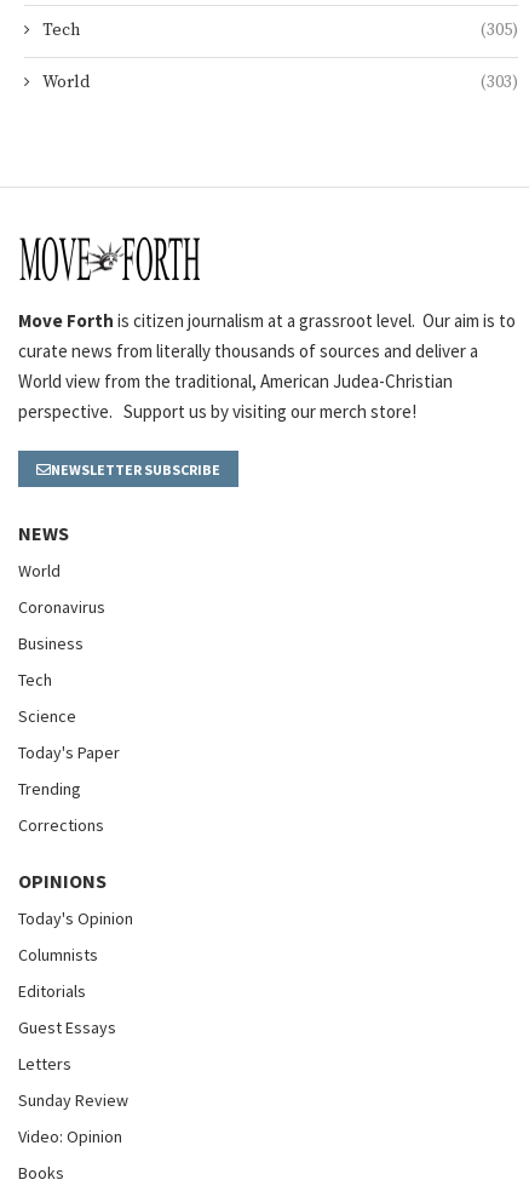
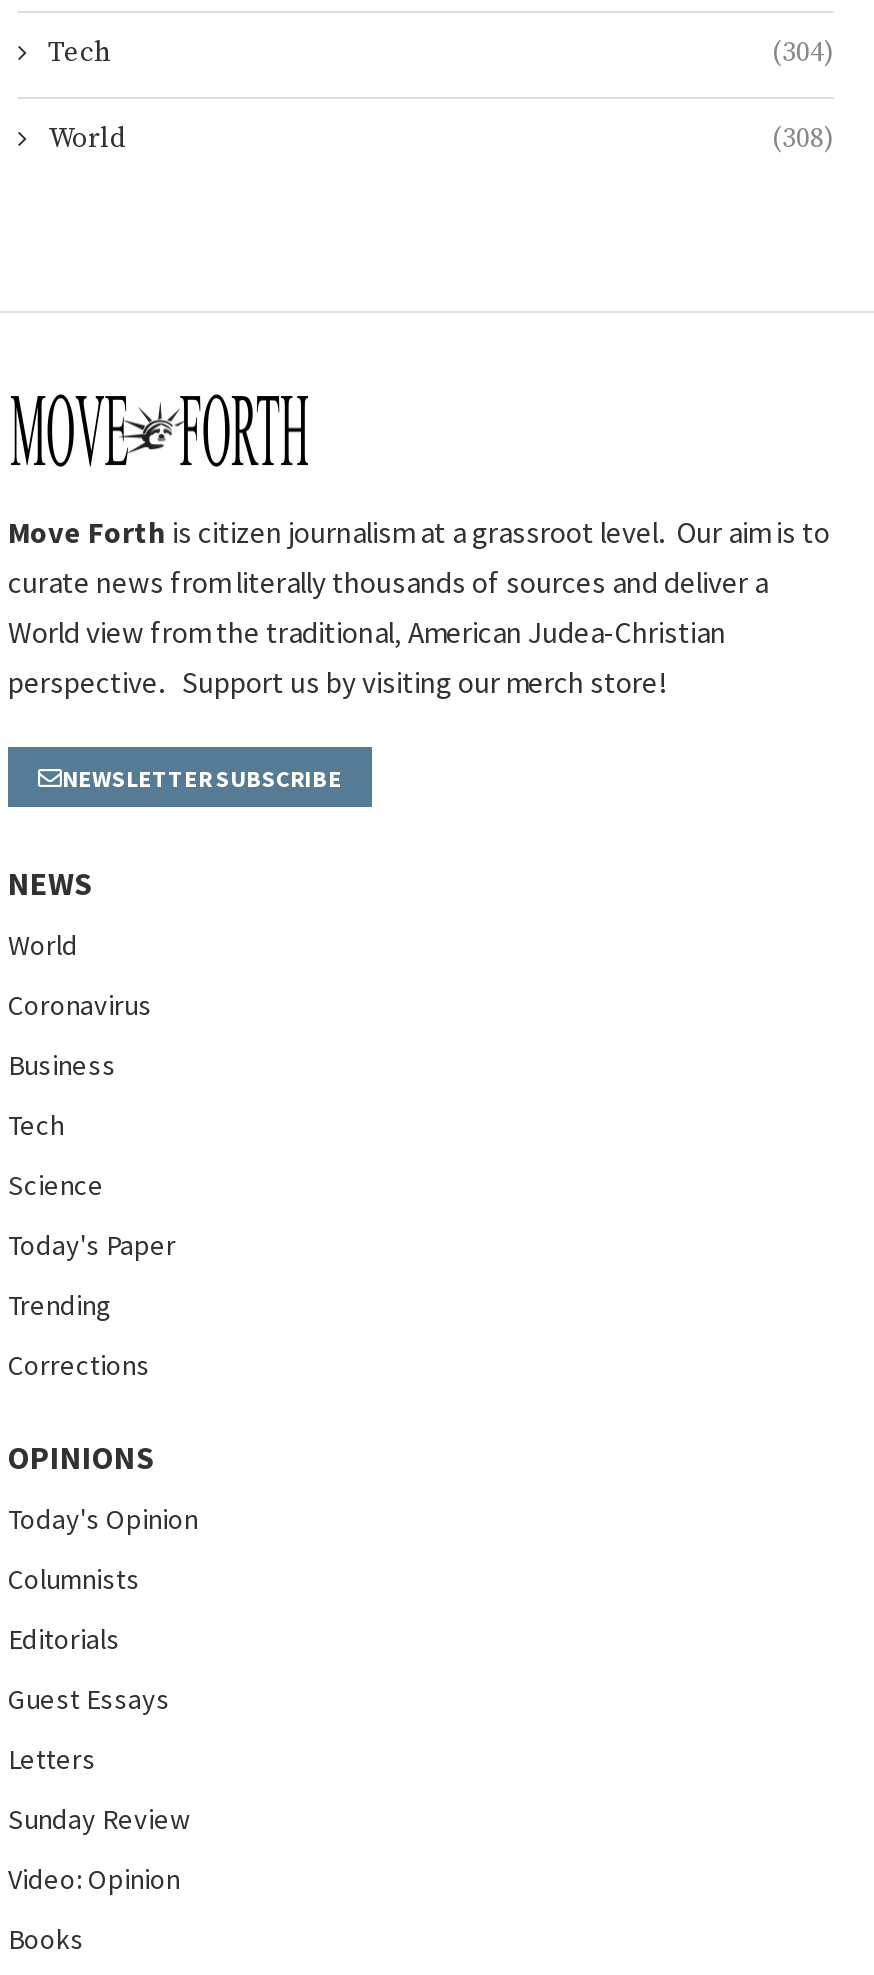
- (305)
+ (304)

- (303)
+ (308)
